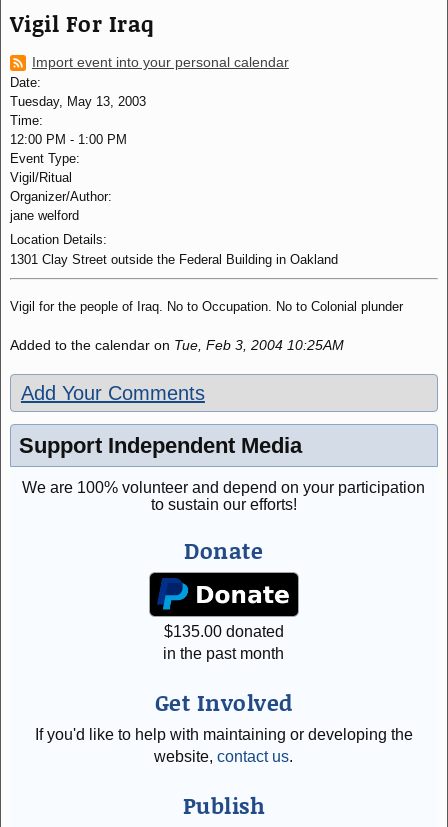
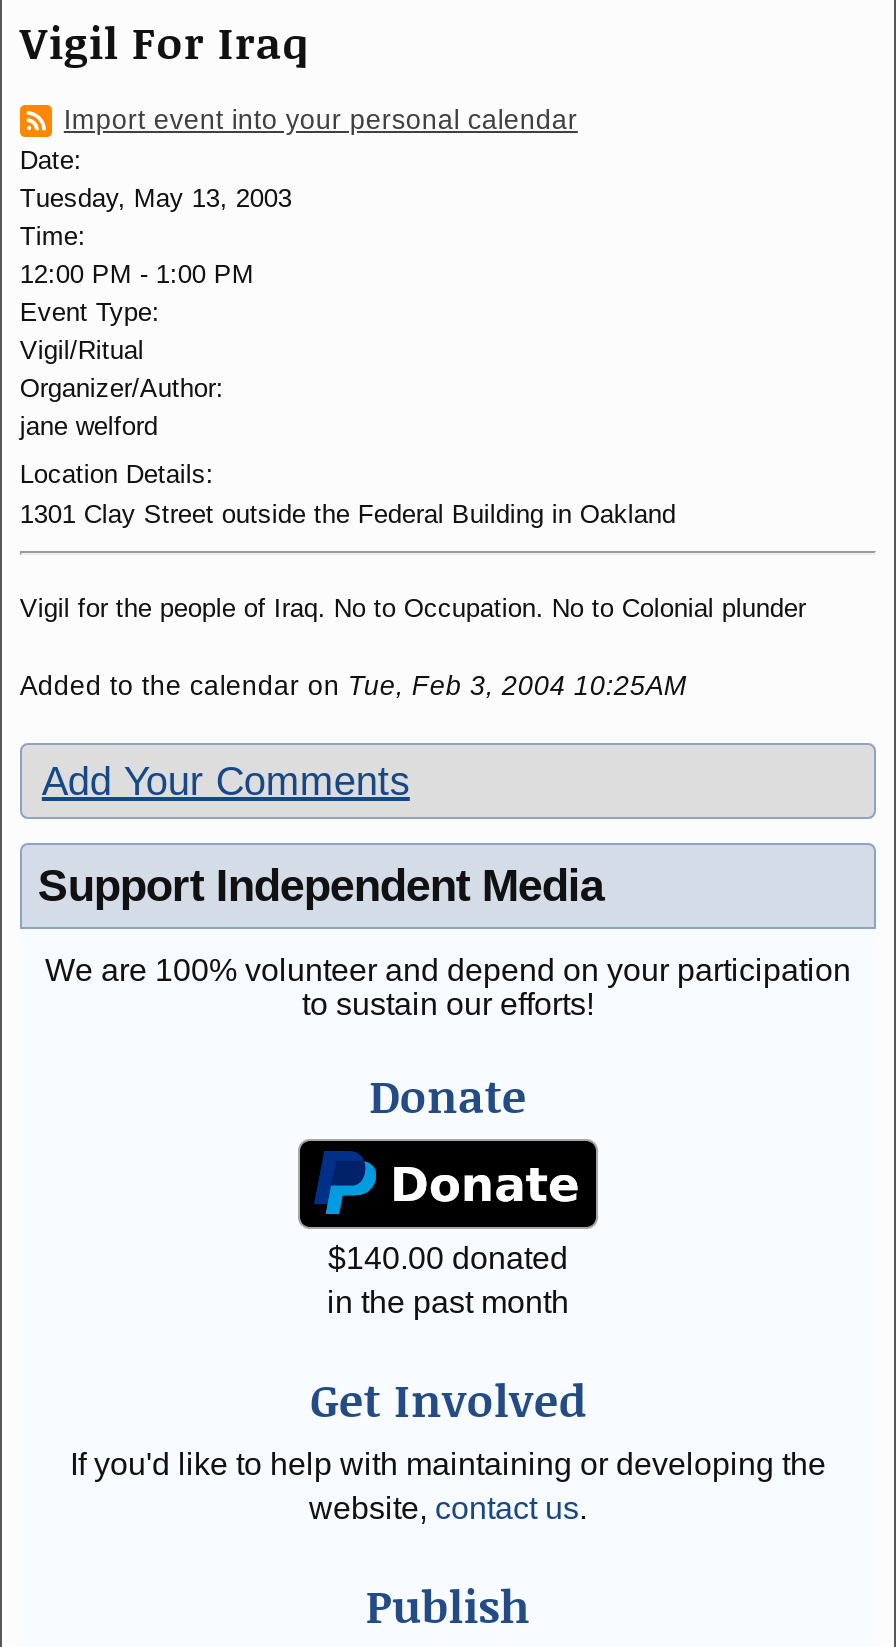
- $135.00 donated
+ $140.00 donated
